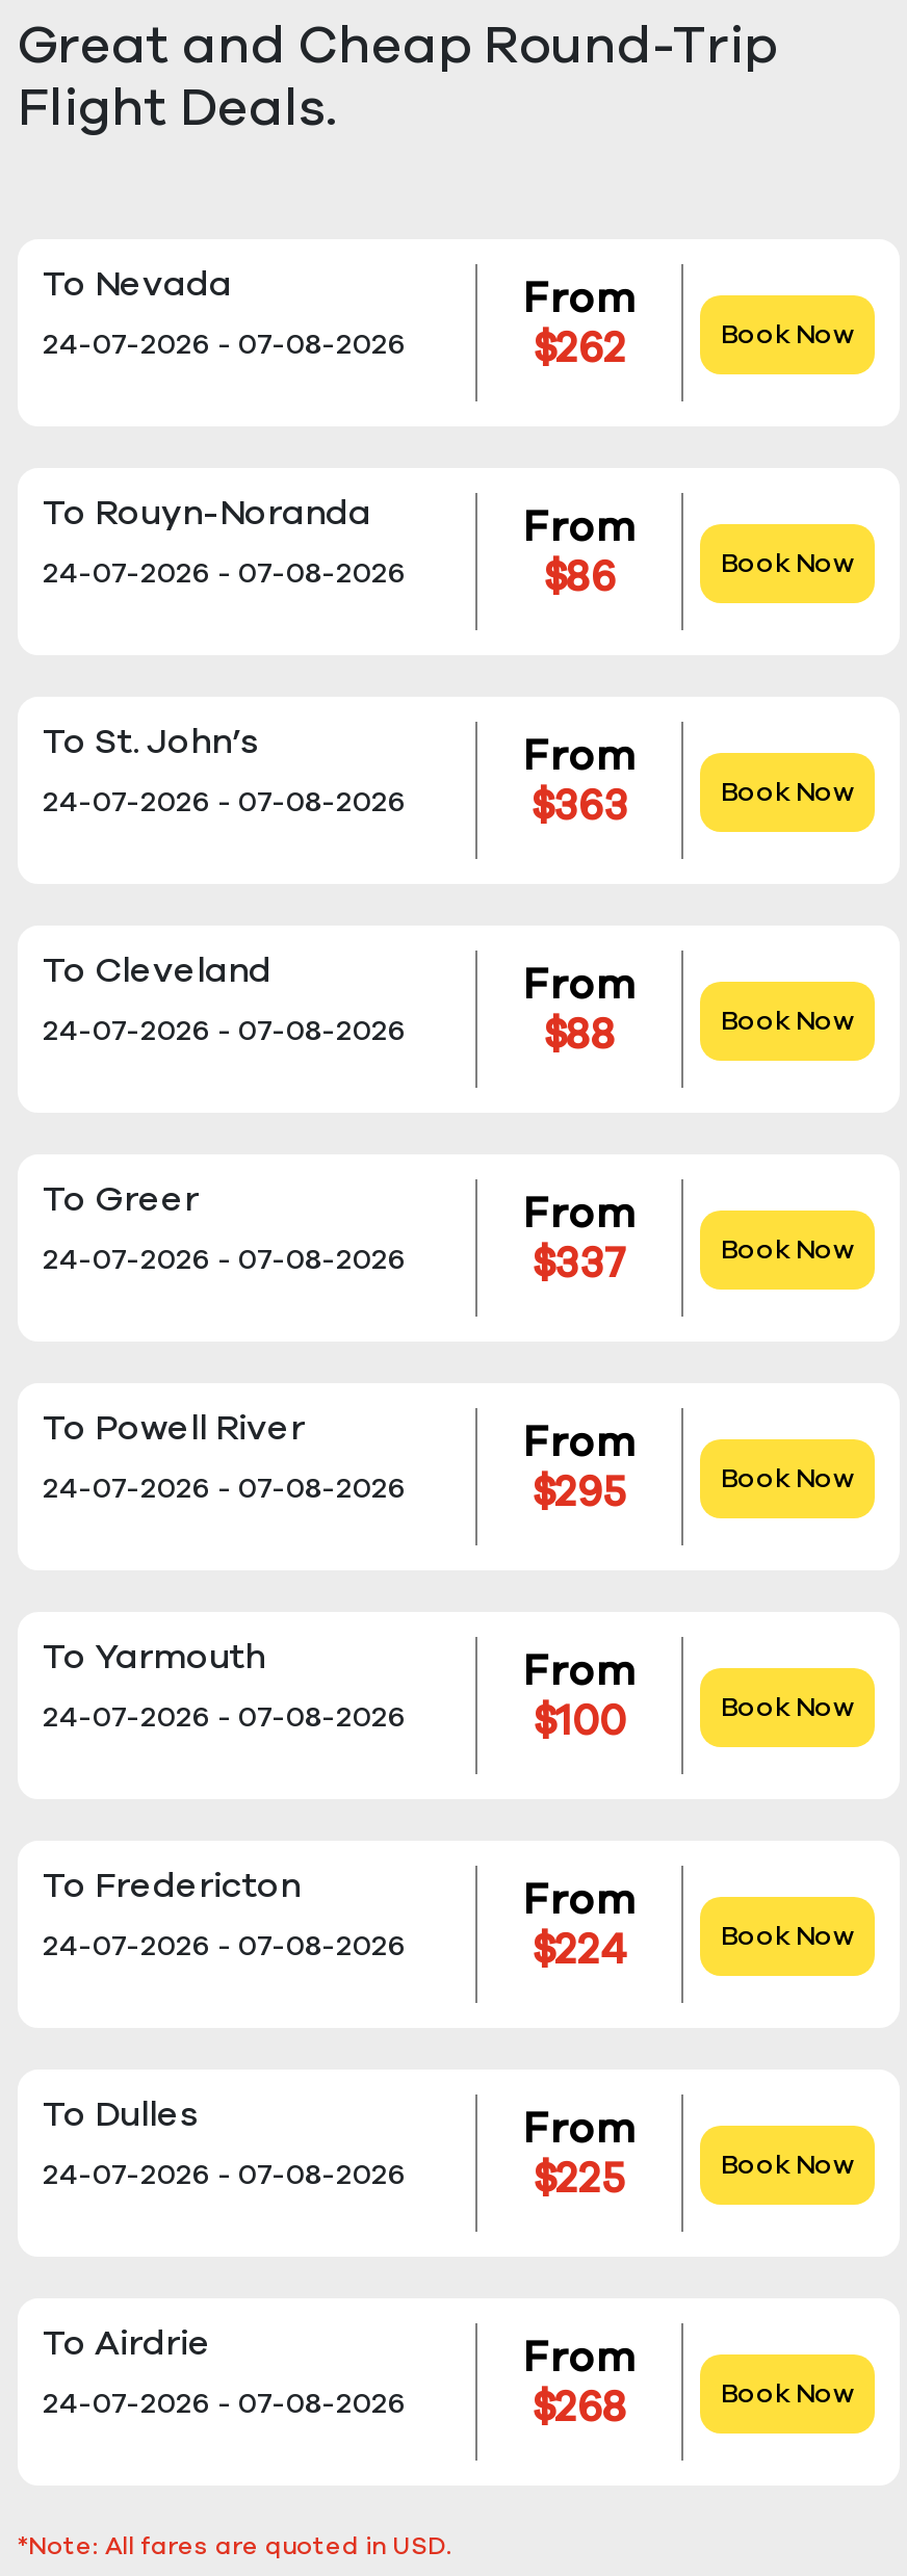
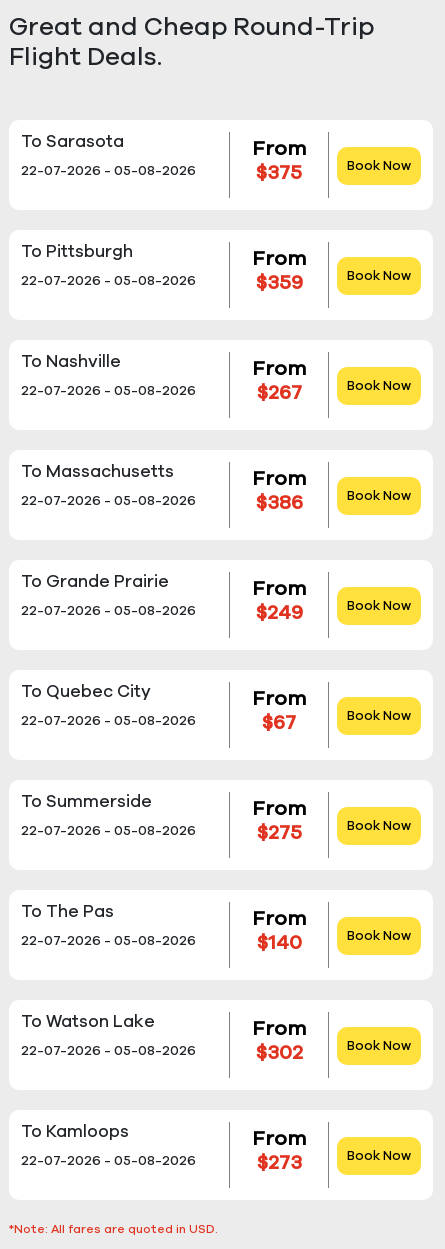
- To Nevada
+ To Sarasota

- 24-07-2026 - 07-08-2026
+ 22-07-2026 - 05-08-2026

- $262
+ $375

- To Rouyn-Noranda
+ To Pittsburgh

- 24-07-2026 - 07-08-2026
+ 22-07-2026 - 05-08-2026

- $86
+ $359

- To St. John’s
- 24-07-2026 - 07-08-2026
+ To Nashville
+ 22-07-2026 - 05-08-2026

- $363
+ $267

- To Cleveland
+ To Massachusetts

- 24-07-2026 - 07-08-2026
+ 22-07-2026 - 05-08-2026

- $88
+ $386

- To Greer
- 24-07-2026 - 07-08-2026
+ To Grande Prairie
+ 22-07-2026 - 05-08-2026

- $337
+ $249

- To Powell River
+ To Quebec City

- 24-07-2026 - 07-08-2026
+ 22-07-2026 - 05-08-2026

- $295
+ $67

- To Yarmouth
+ To Summerside

- 24-07-2026 - 07-08-2026
+ 22-07-2026 - 05-08-2026

- $100
+ $275

- To Fredericton
- 24-07-2026 - 07-08-2026
+ To The Pas
+ 22-07-2026 - 05-08-2026

- $224
+ $140

- To Dulles
- 24-07-2026 - 07-08-2026
+ To Watson Lake
+ 22-07-2026 - 05-08-2026

- $225
+ $302

- To Airdrie
+ To Kamloops

- 24-07-2026 - 07-08-2026
+ 22-07-2026 - 05-08-2026

- $268
+ $273
